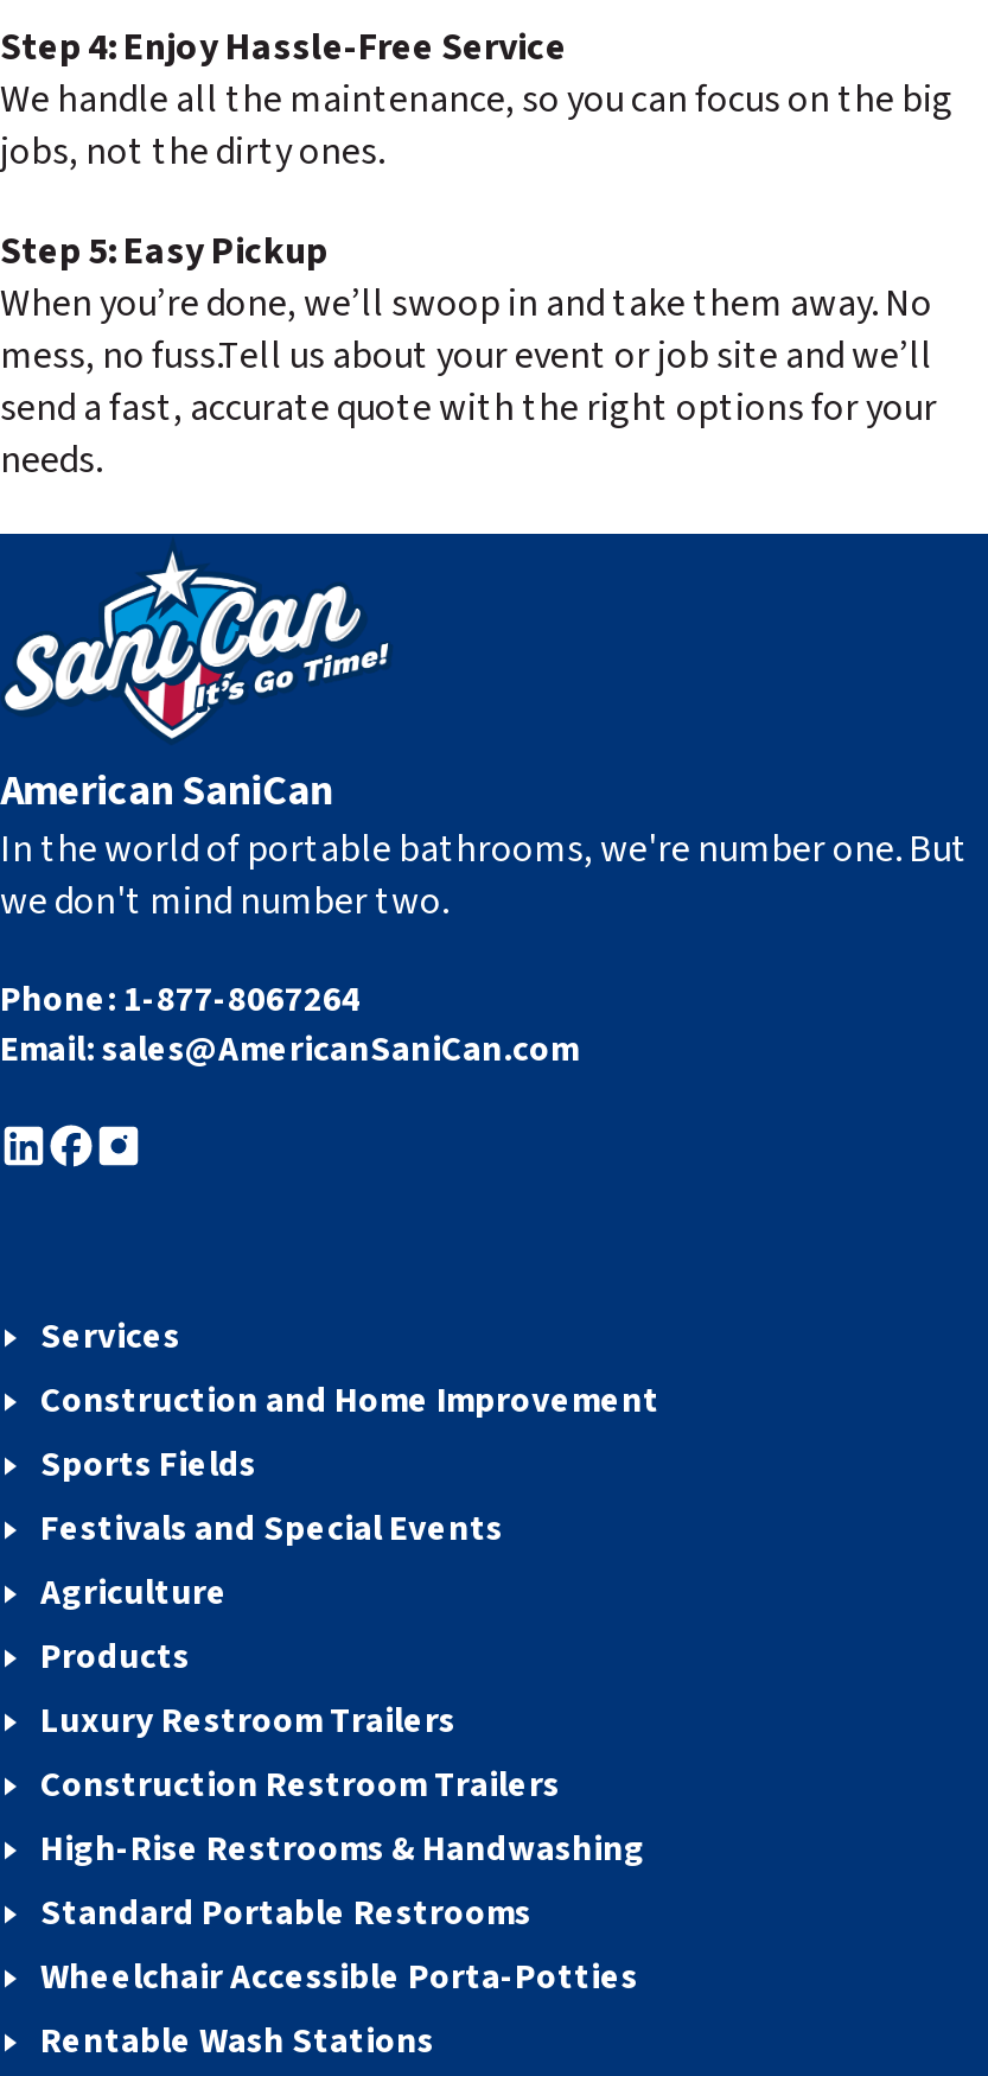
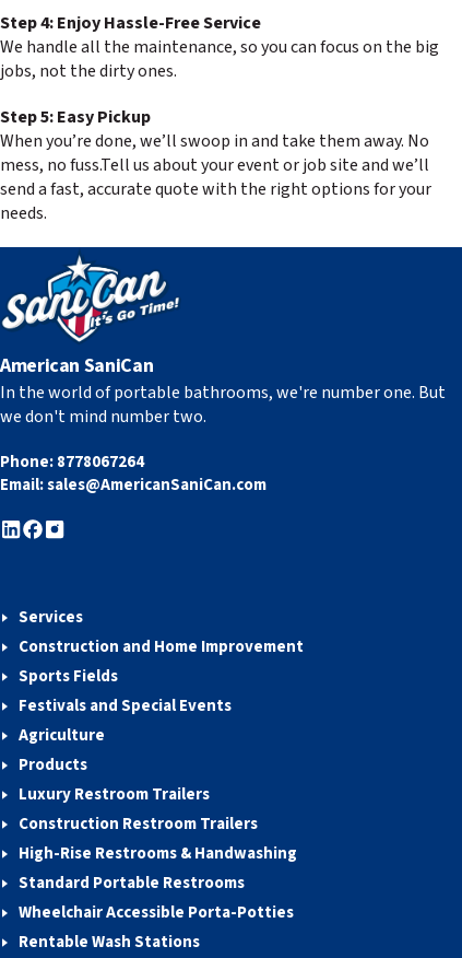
- Phone: 1-877-8067264
+ Phone: 8778067264
